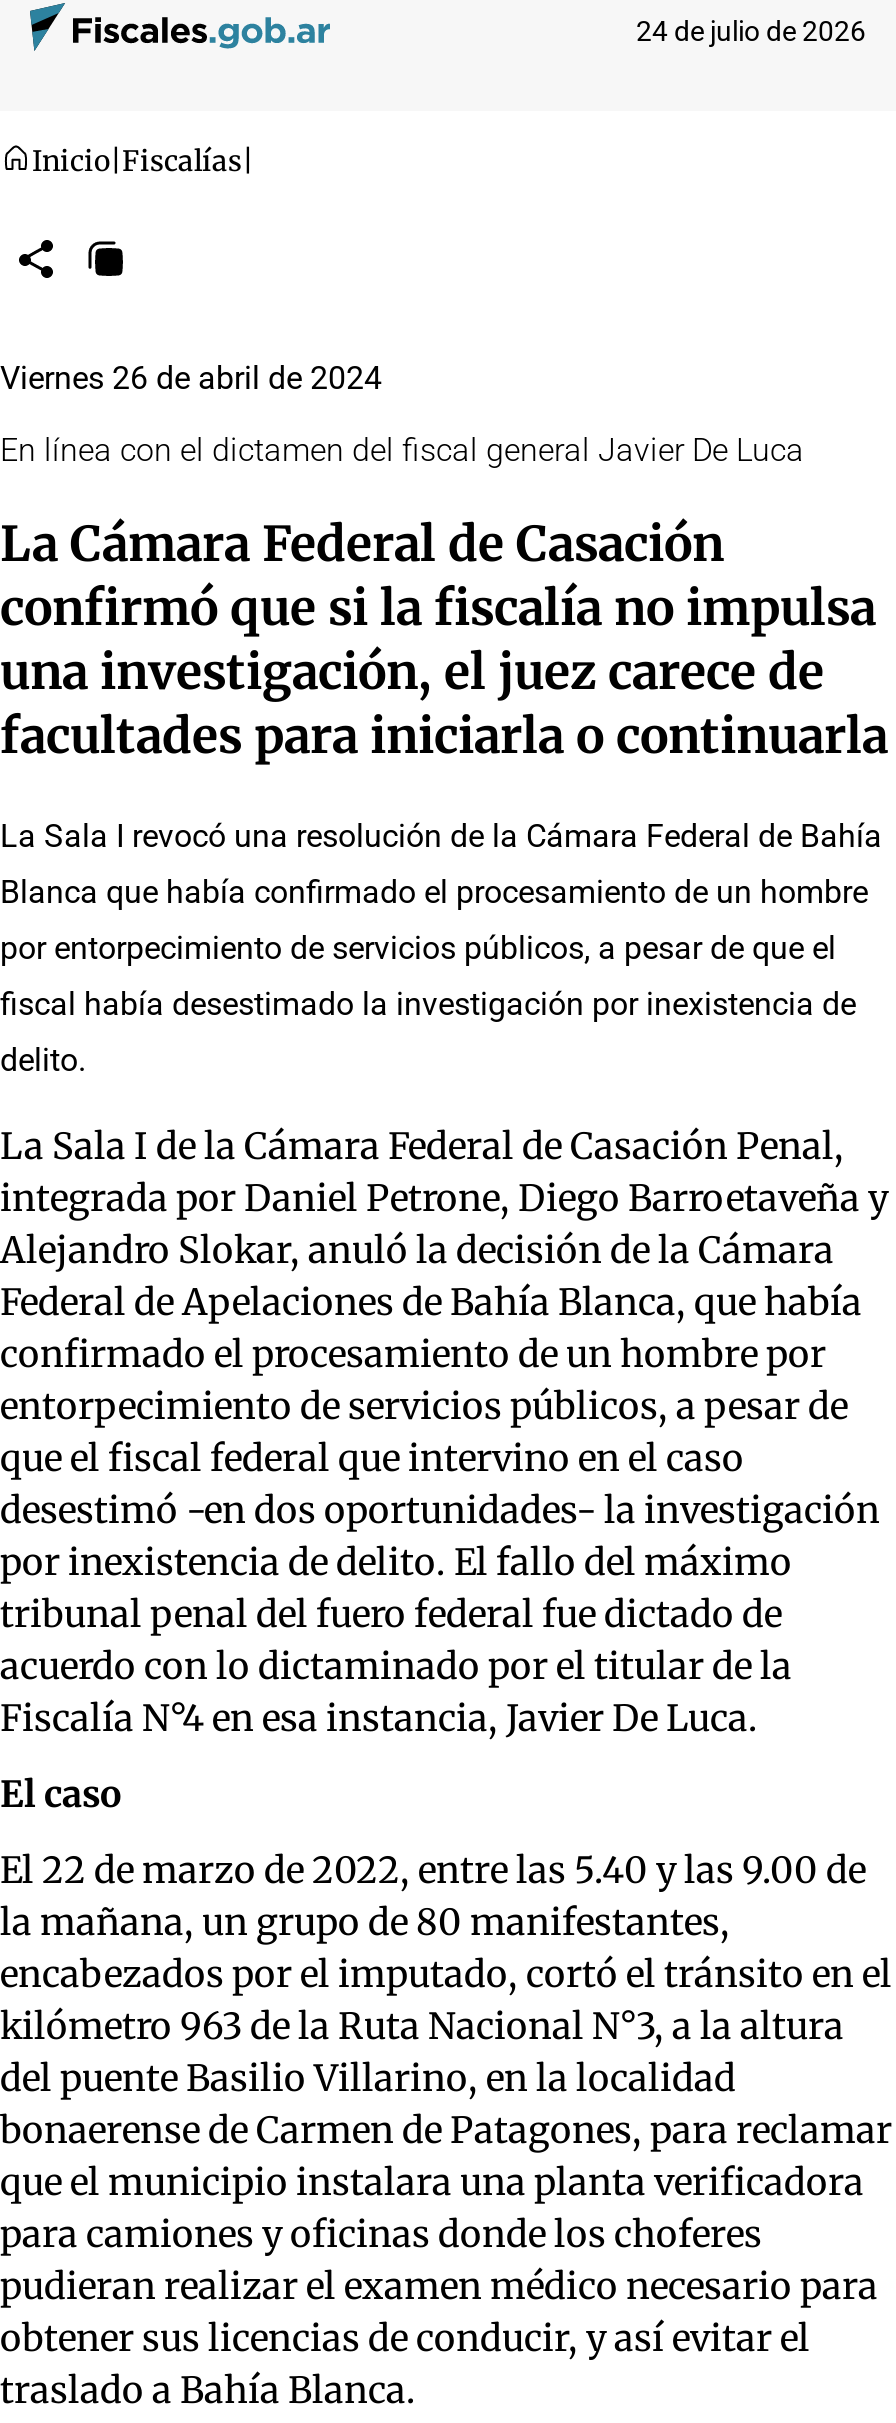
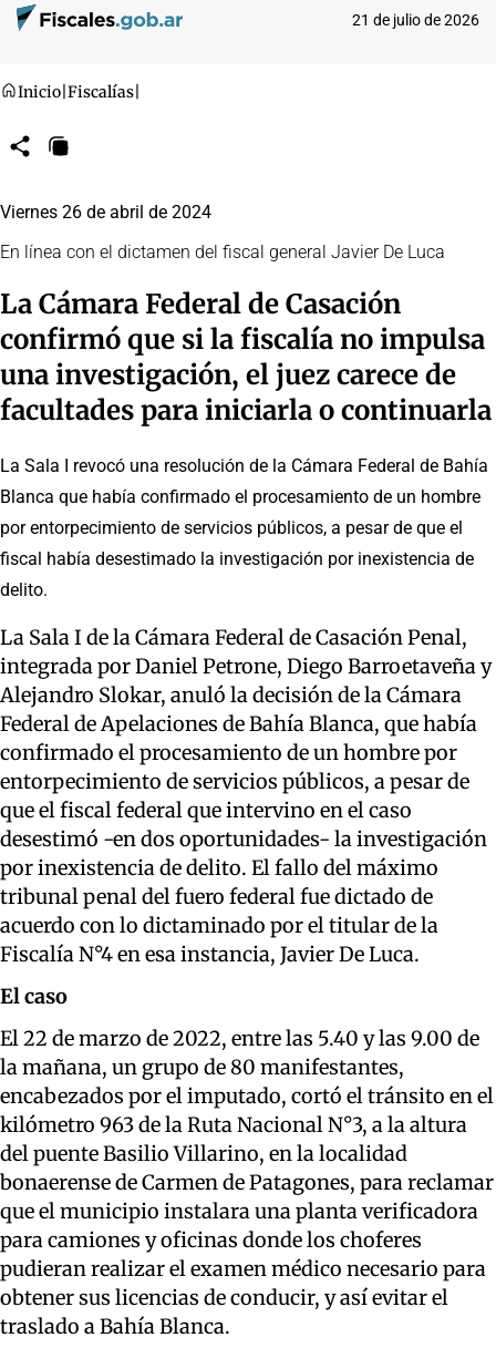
- 24 de julio de 2026
+ 21 de julio de 2026
